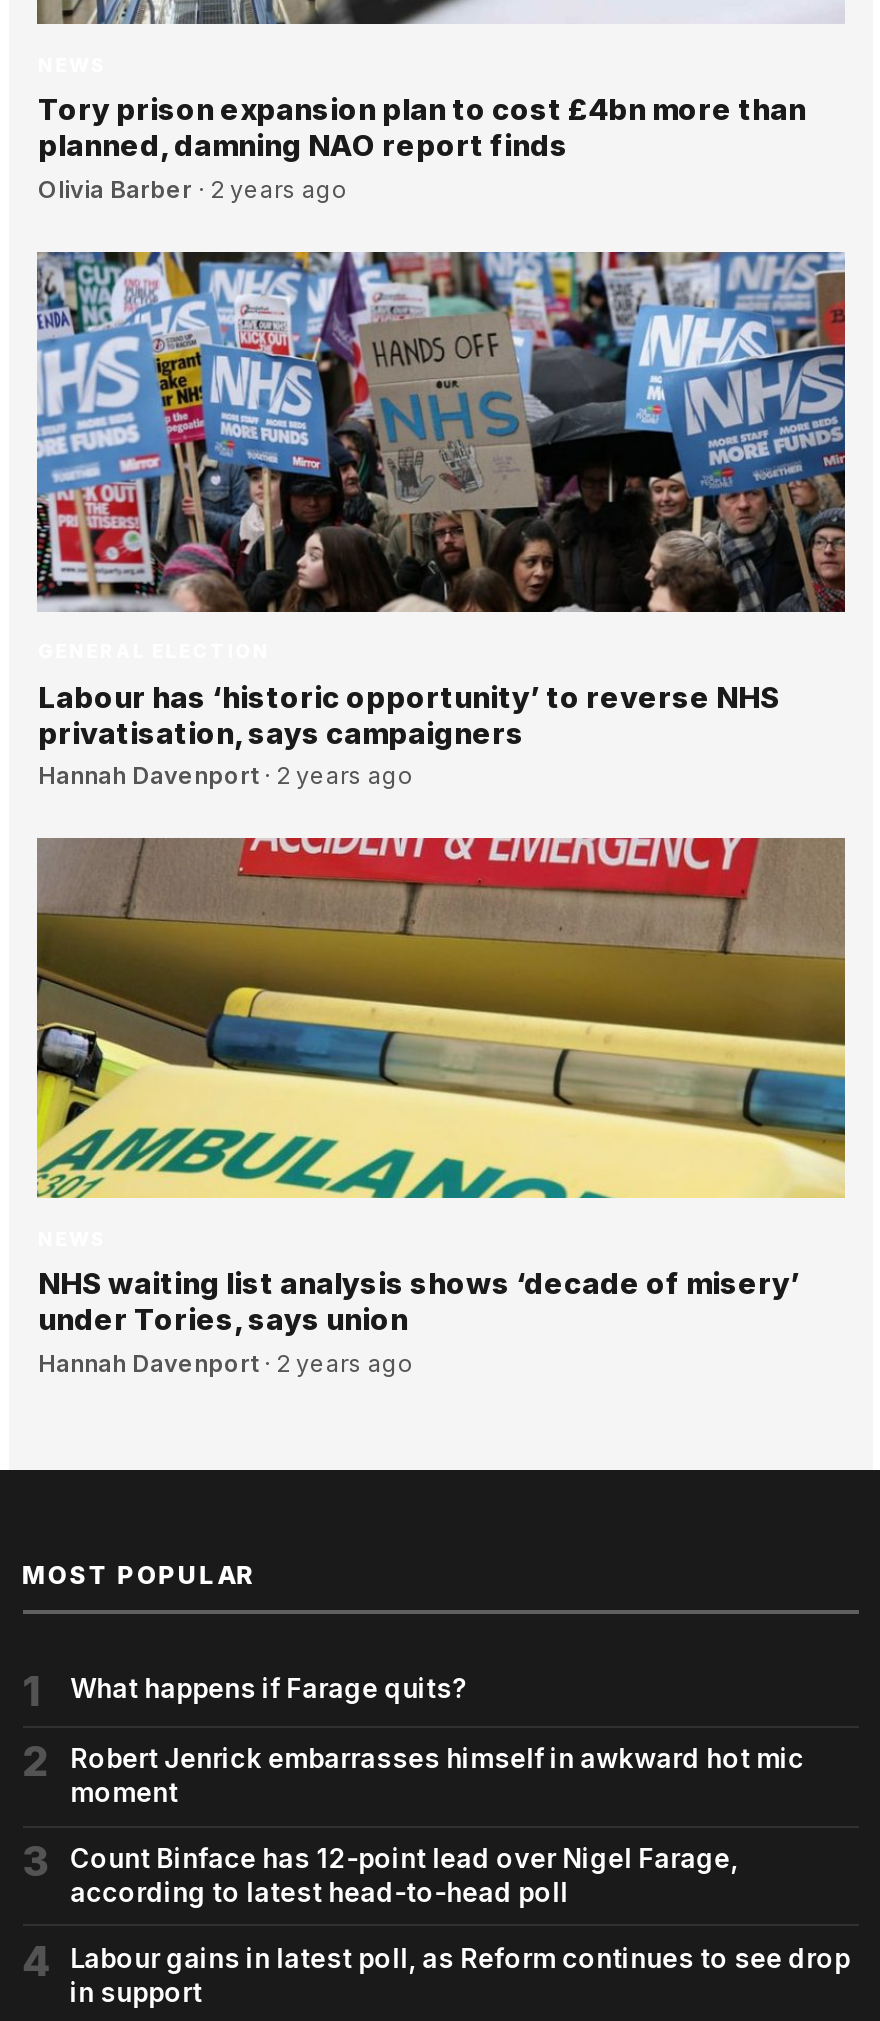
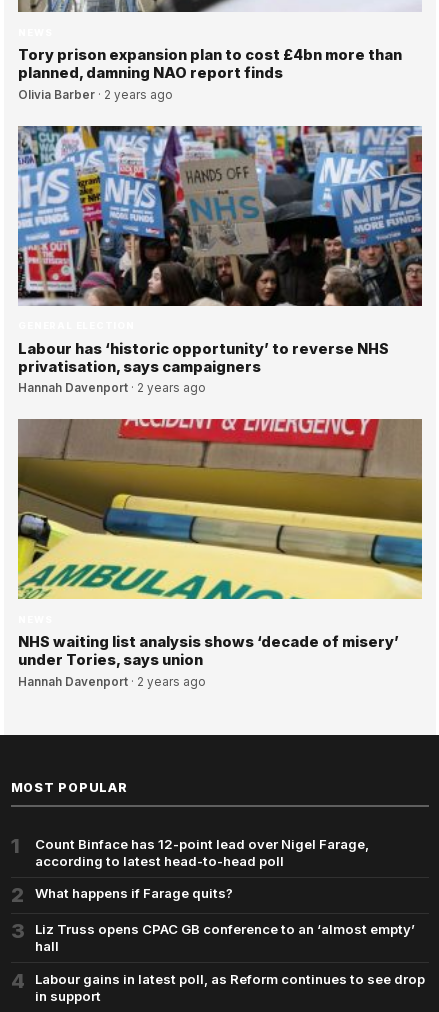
moved down: 2 | What happens if Farage quits? | 3

- Robert Jenrick embarrasses himself in awkward hot mic
- moment

moved up: Count Binface has 12-point lead over Nigel Farage, | according to latest head-to-head poll

+ Liz Truss opens CPAC GB conference to an ‘almost empty’
+ hall
